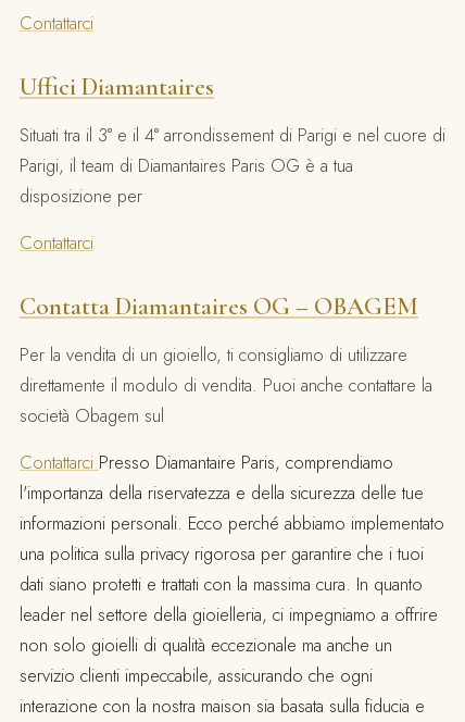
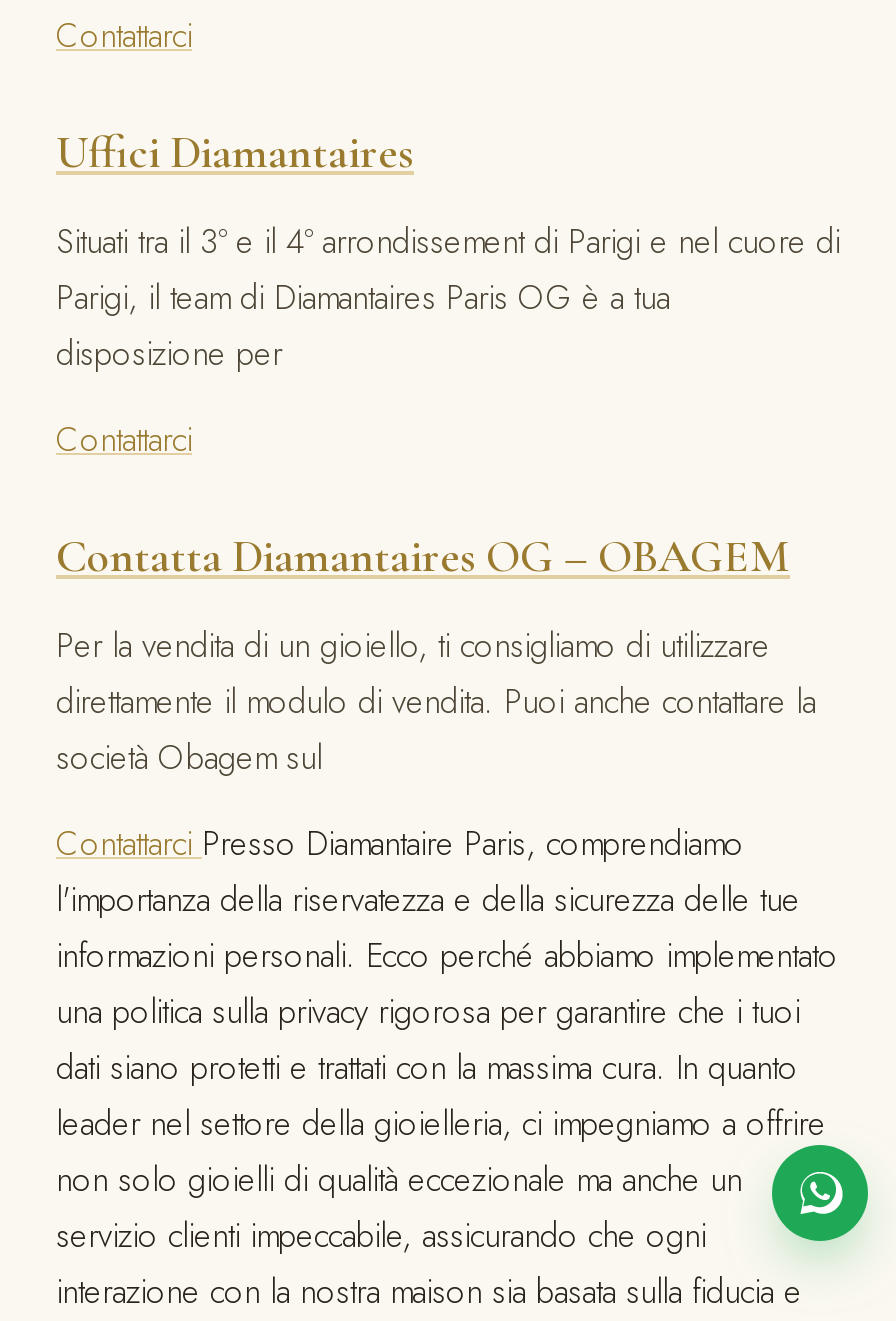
+ [image]
